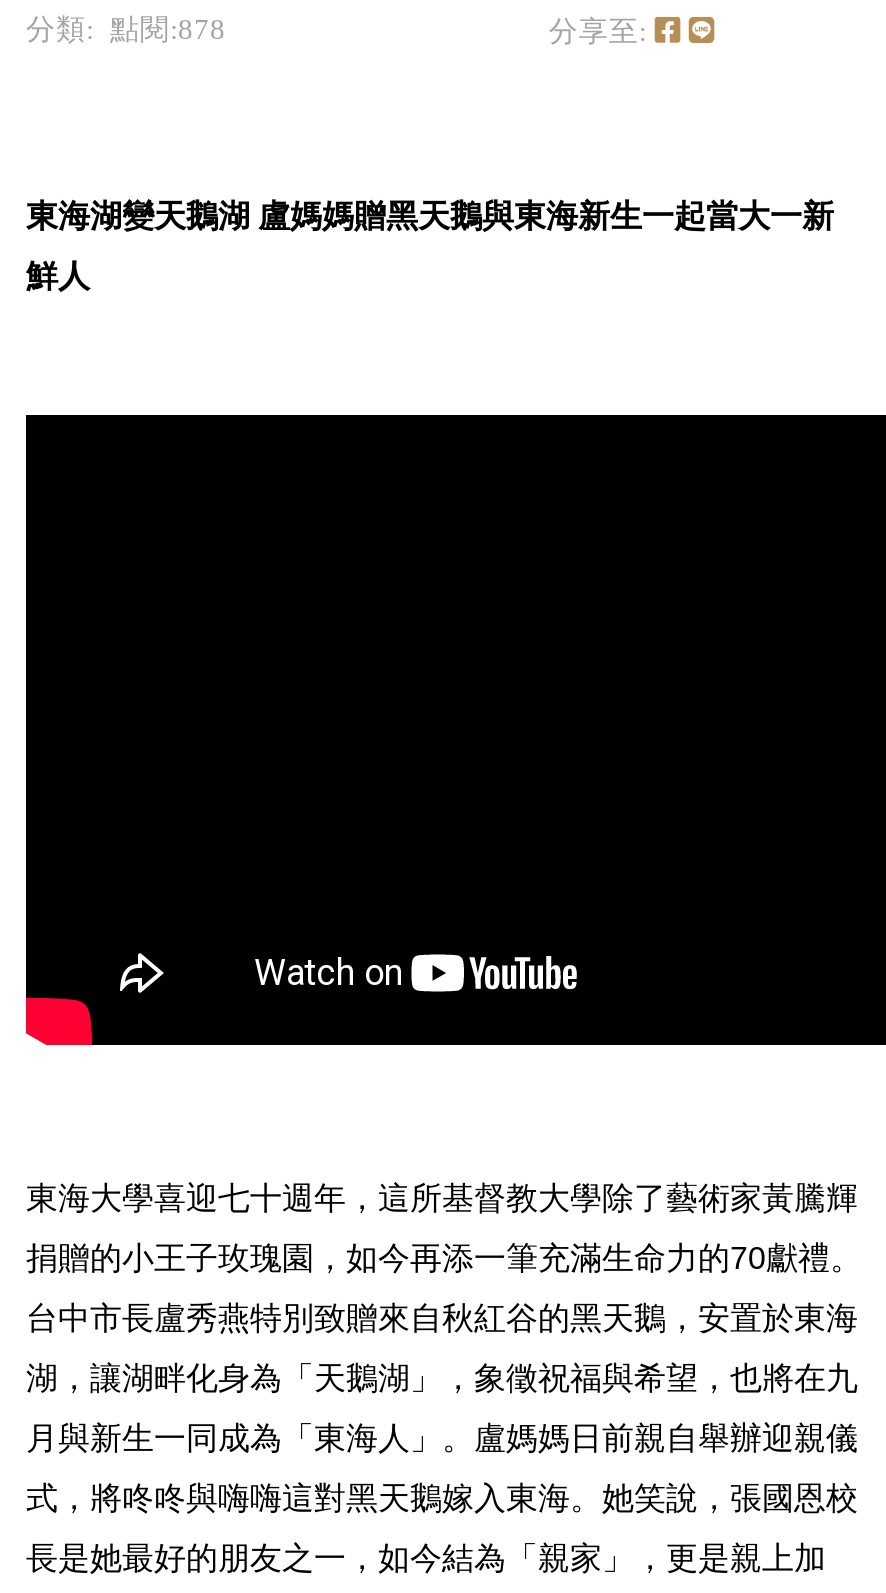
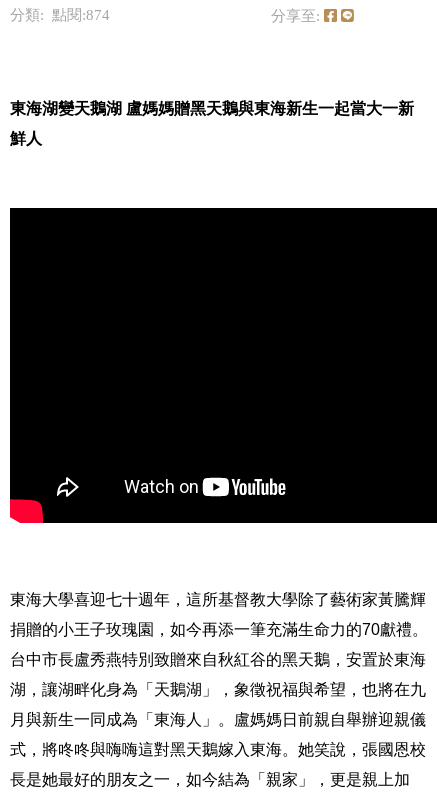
- 分類: 點閱:878
+ 分類: 點閱:874
